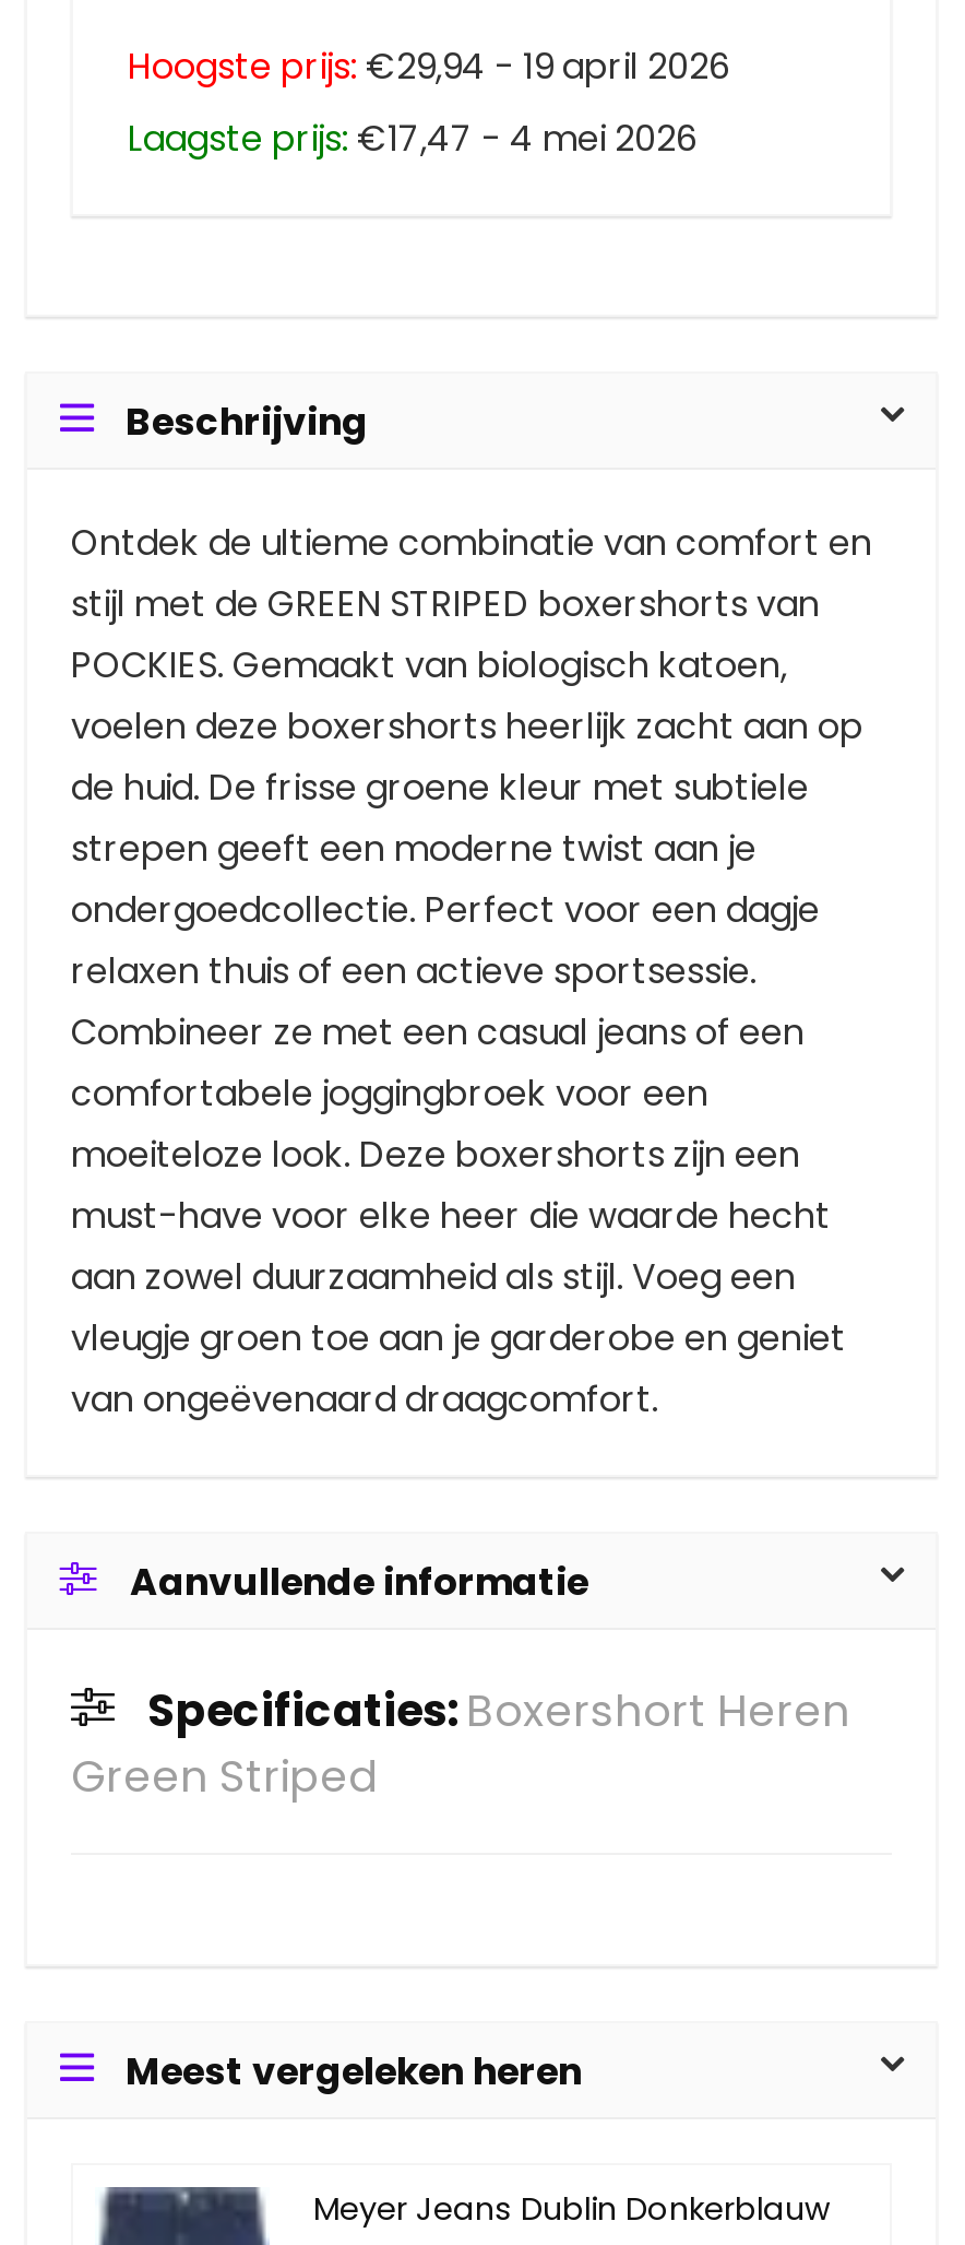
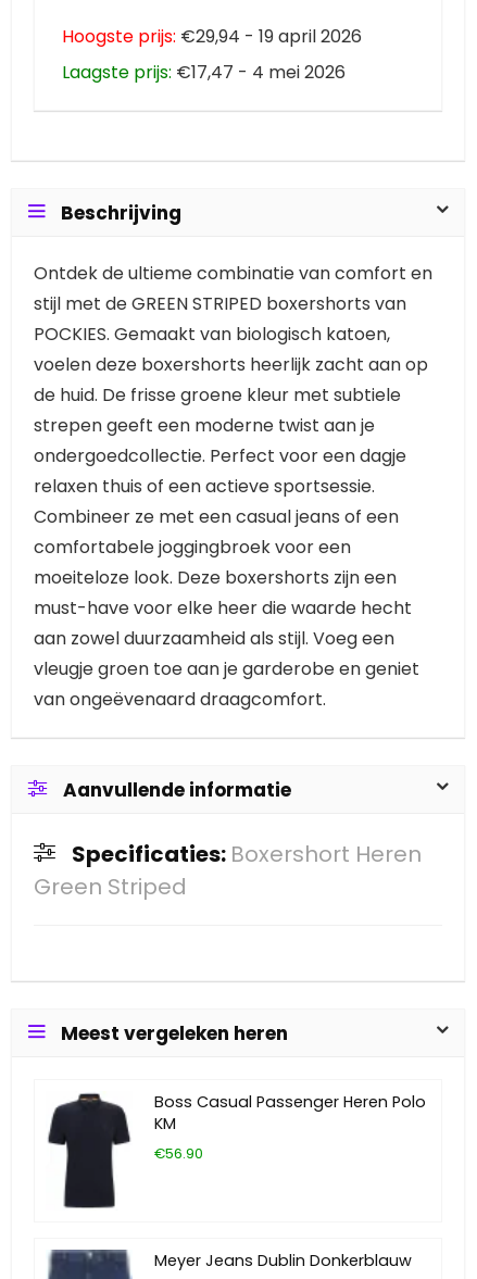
+ [image]
+ Boss Casual Passenger Heren Polo
+ KM
+ €56.90
